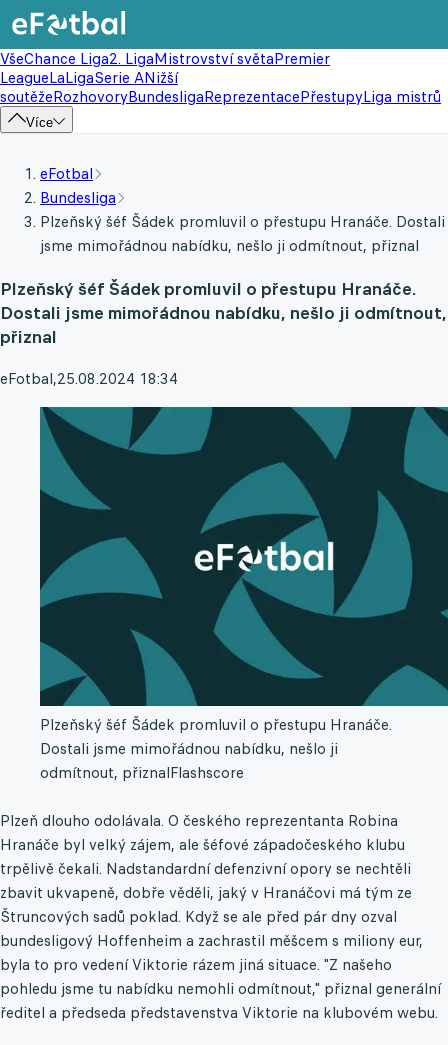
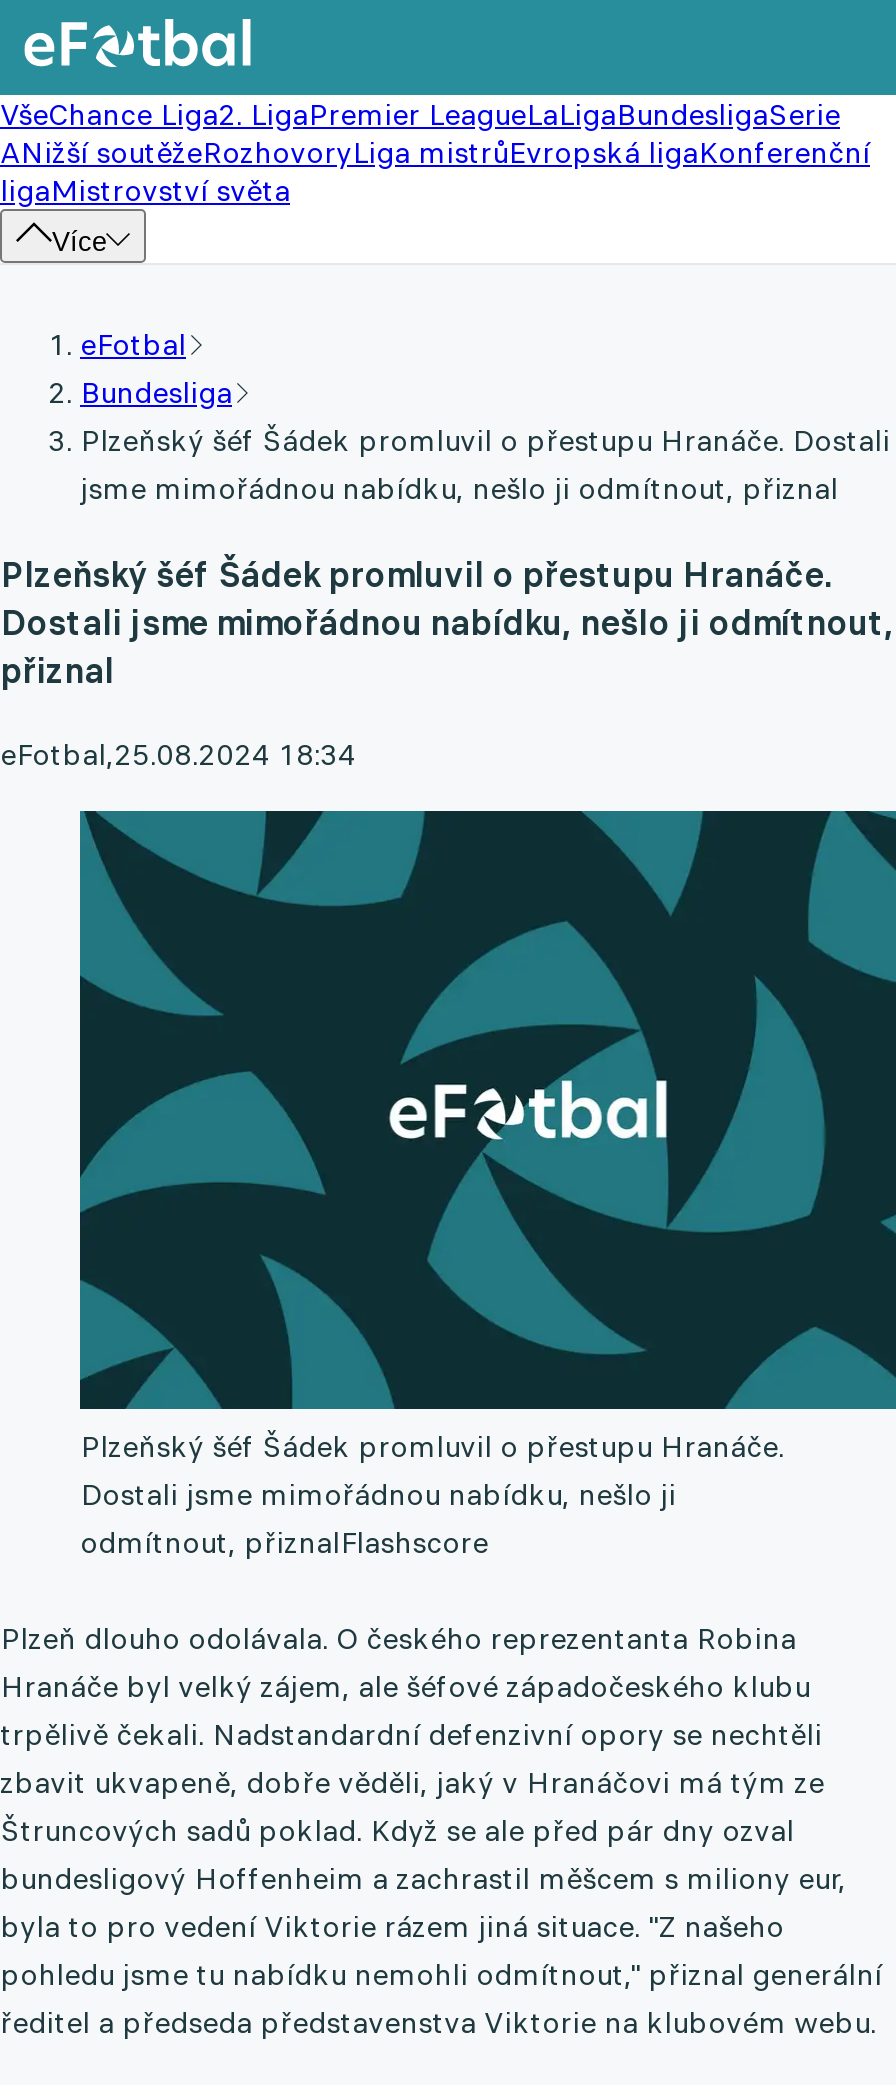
- VšeChance Liga2. LigaMistrovství světaPremier
- LeagueLaLigaSerie ANižší
- soutěžeRozhovoryBundesligaReprezentacePřestupyLiga mistrů
+ VšeChance Liga2. LigaPremier LeagueLaLigaBundesligaSerie
+ ANižší soutěžeRozhovoryLiga mistrůEvropská ligaKonferenční
+ ligaMistrovství světa
